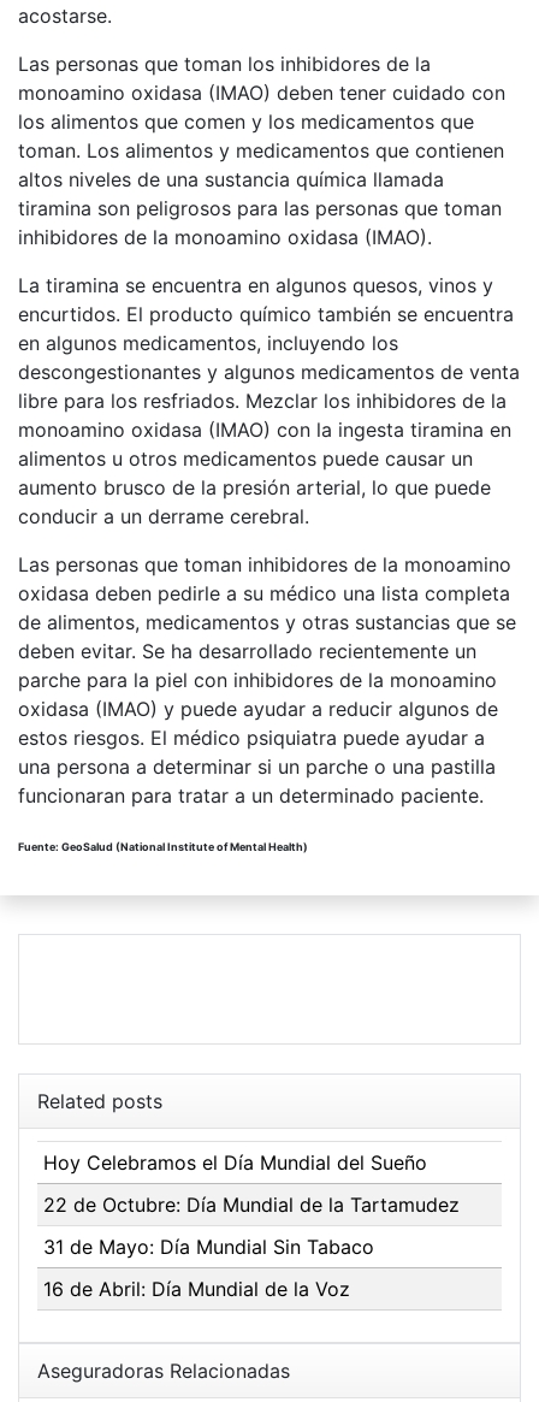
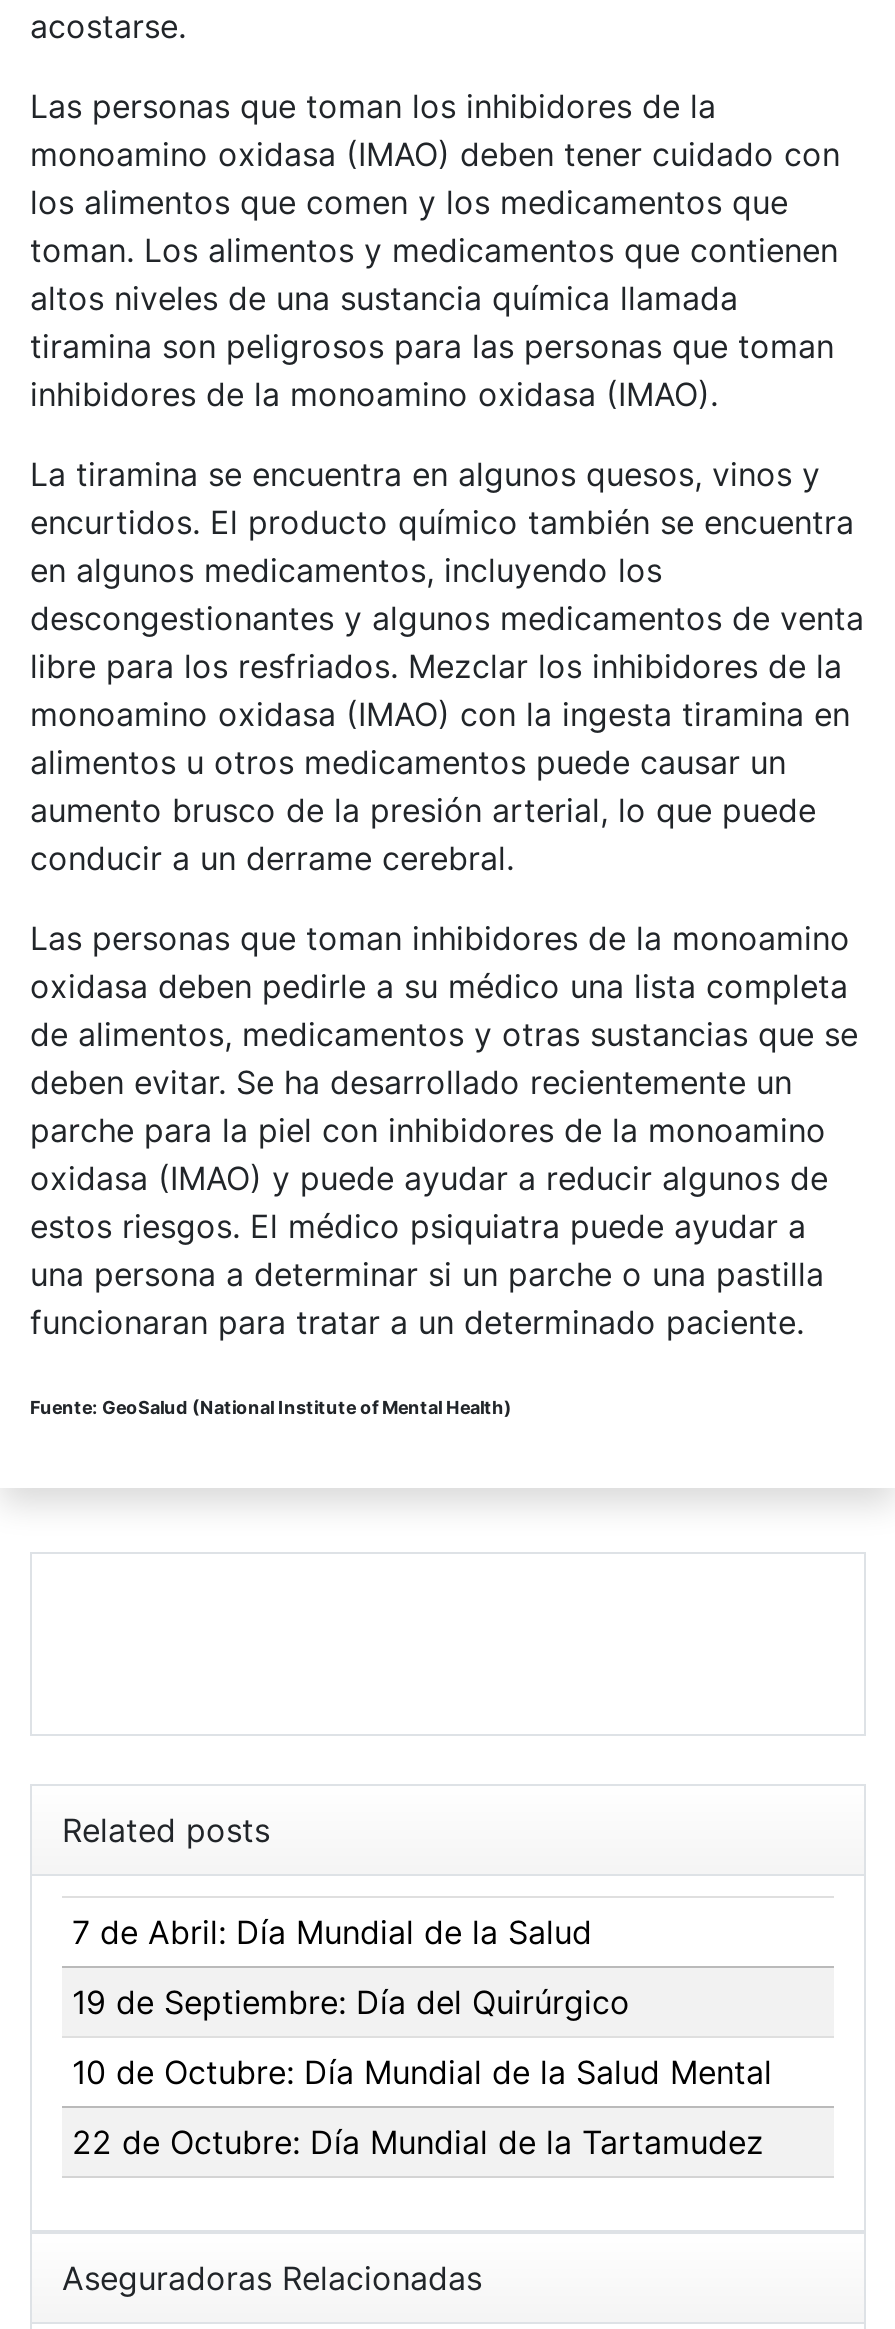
- Hoy Celebramos el Día Mundial del Sueño
+ 7 de Abril: Día Mundial de la Salud
+ 19 de Septiembre: Día del Quirúrgico
+ 10 de Octubre: Día Mundial de la Salud Mental

moved down: 22 de Octubre: Día Mundial de la Tartamudez

- 31 de Mayo: Día Mundial Sin Tabaco
- 16 de Abril: Día Mundial de la Voz
